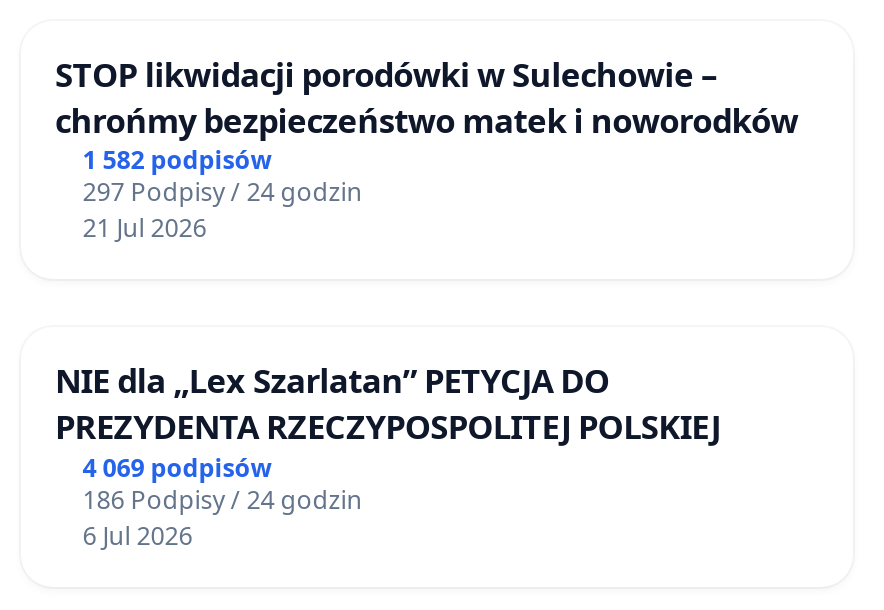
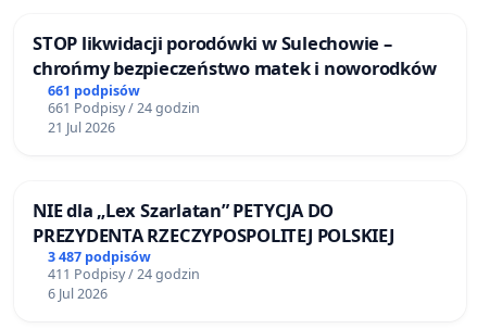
- 1 582 podpisów
+ 661 podpisów

- 297 Podpisy / 24 godzin
+ 661 Podpisy / 24 godzin

- 4 069 podpisów
+ 3 487 podpisów

- 186 Podpisy / 24 godzin
+ 411 Podpisy / 24 godzin
